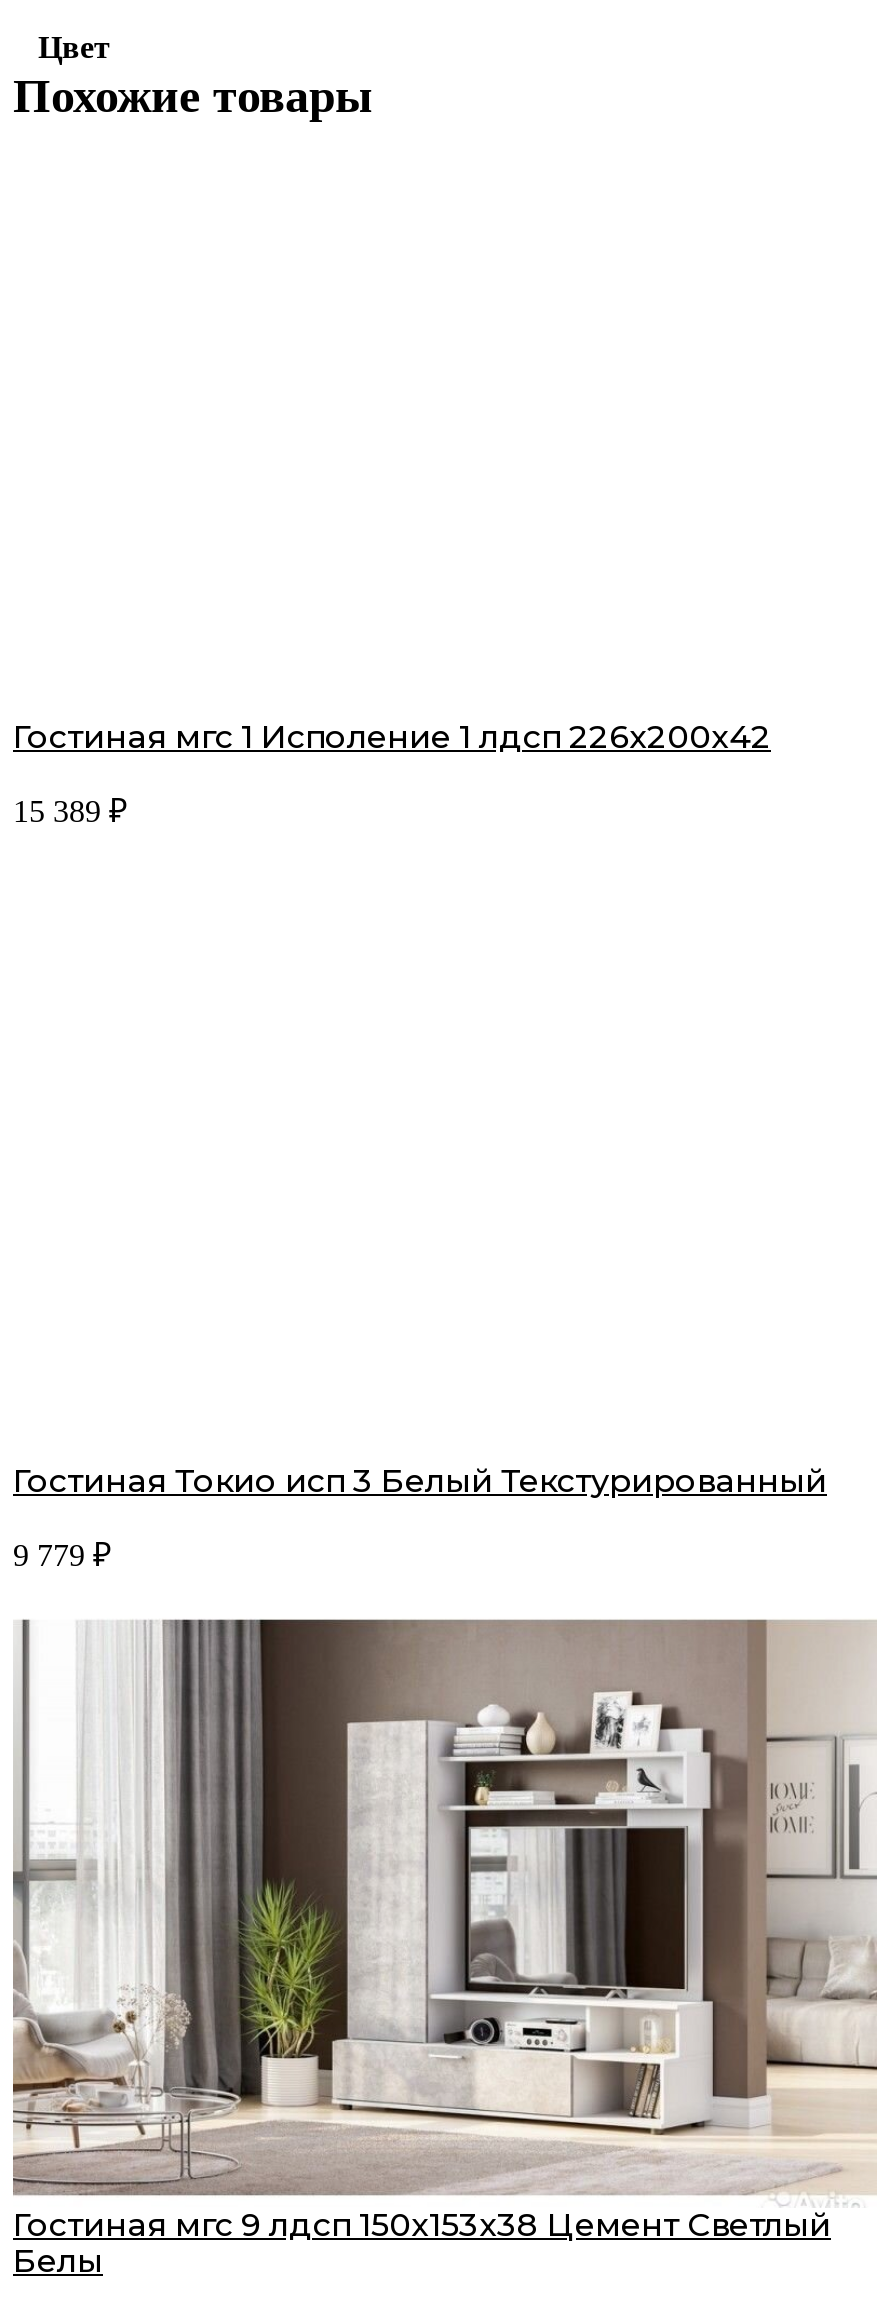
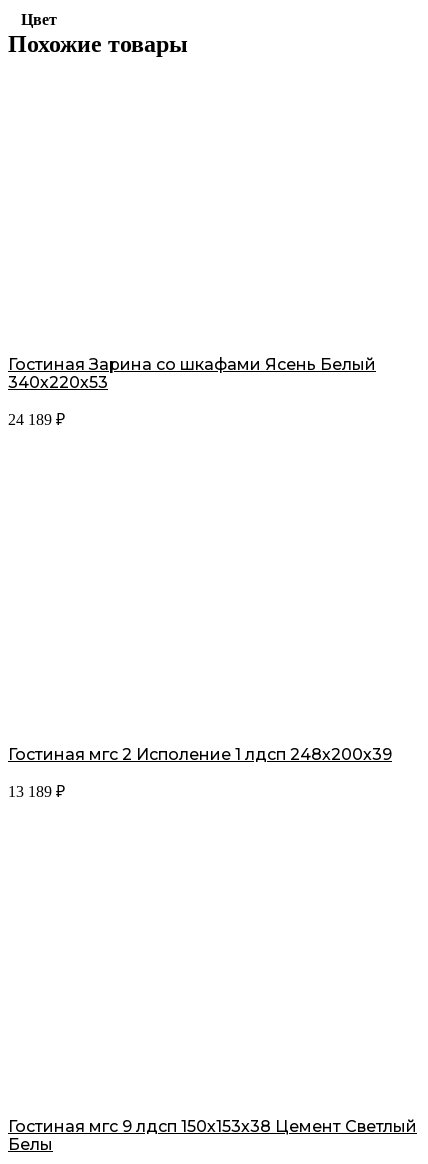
- Гостиная мгс 1 Исполение 1 лдсп 226х200х42
+ Гостиная Зарина со шкафами Ясень Белый
+ 340х220х53

- 15 389 ₽
+ 24 189 ₽

- Гостиная Токио исп 3 Белый Текстурированный
+ Гостиная мгс 2 Исполение 1 лдсп 248х200х39

- 9 779 ₽
+ 13 189 ₽

- [image]
